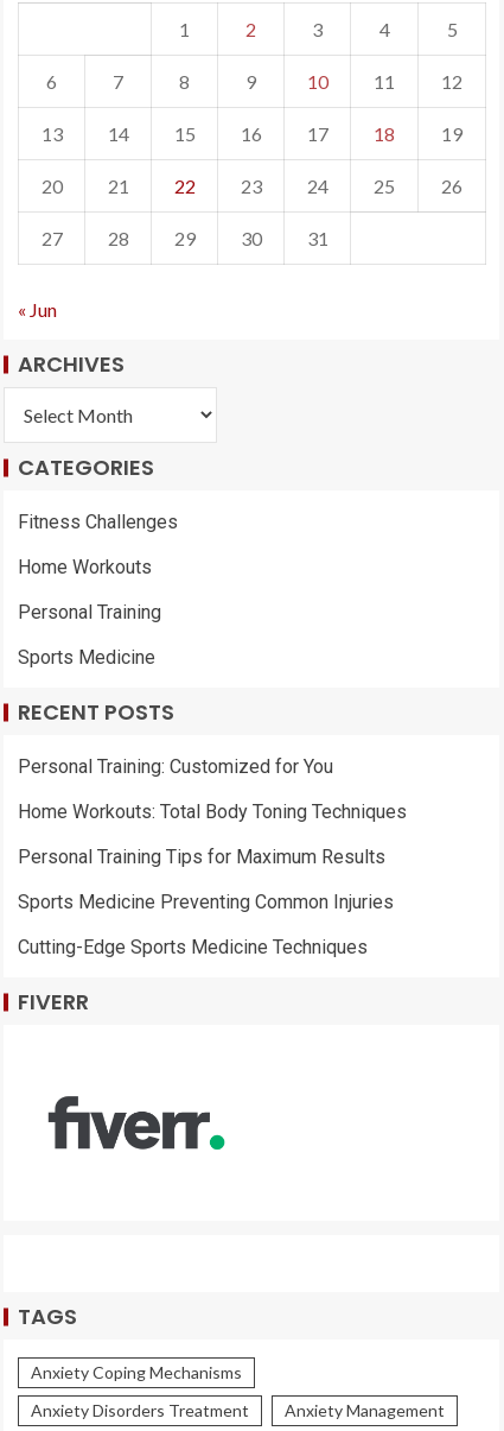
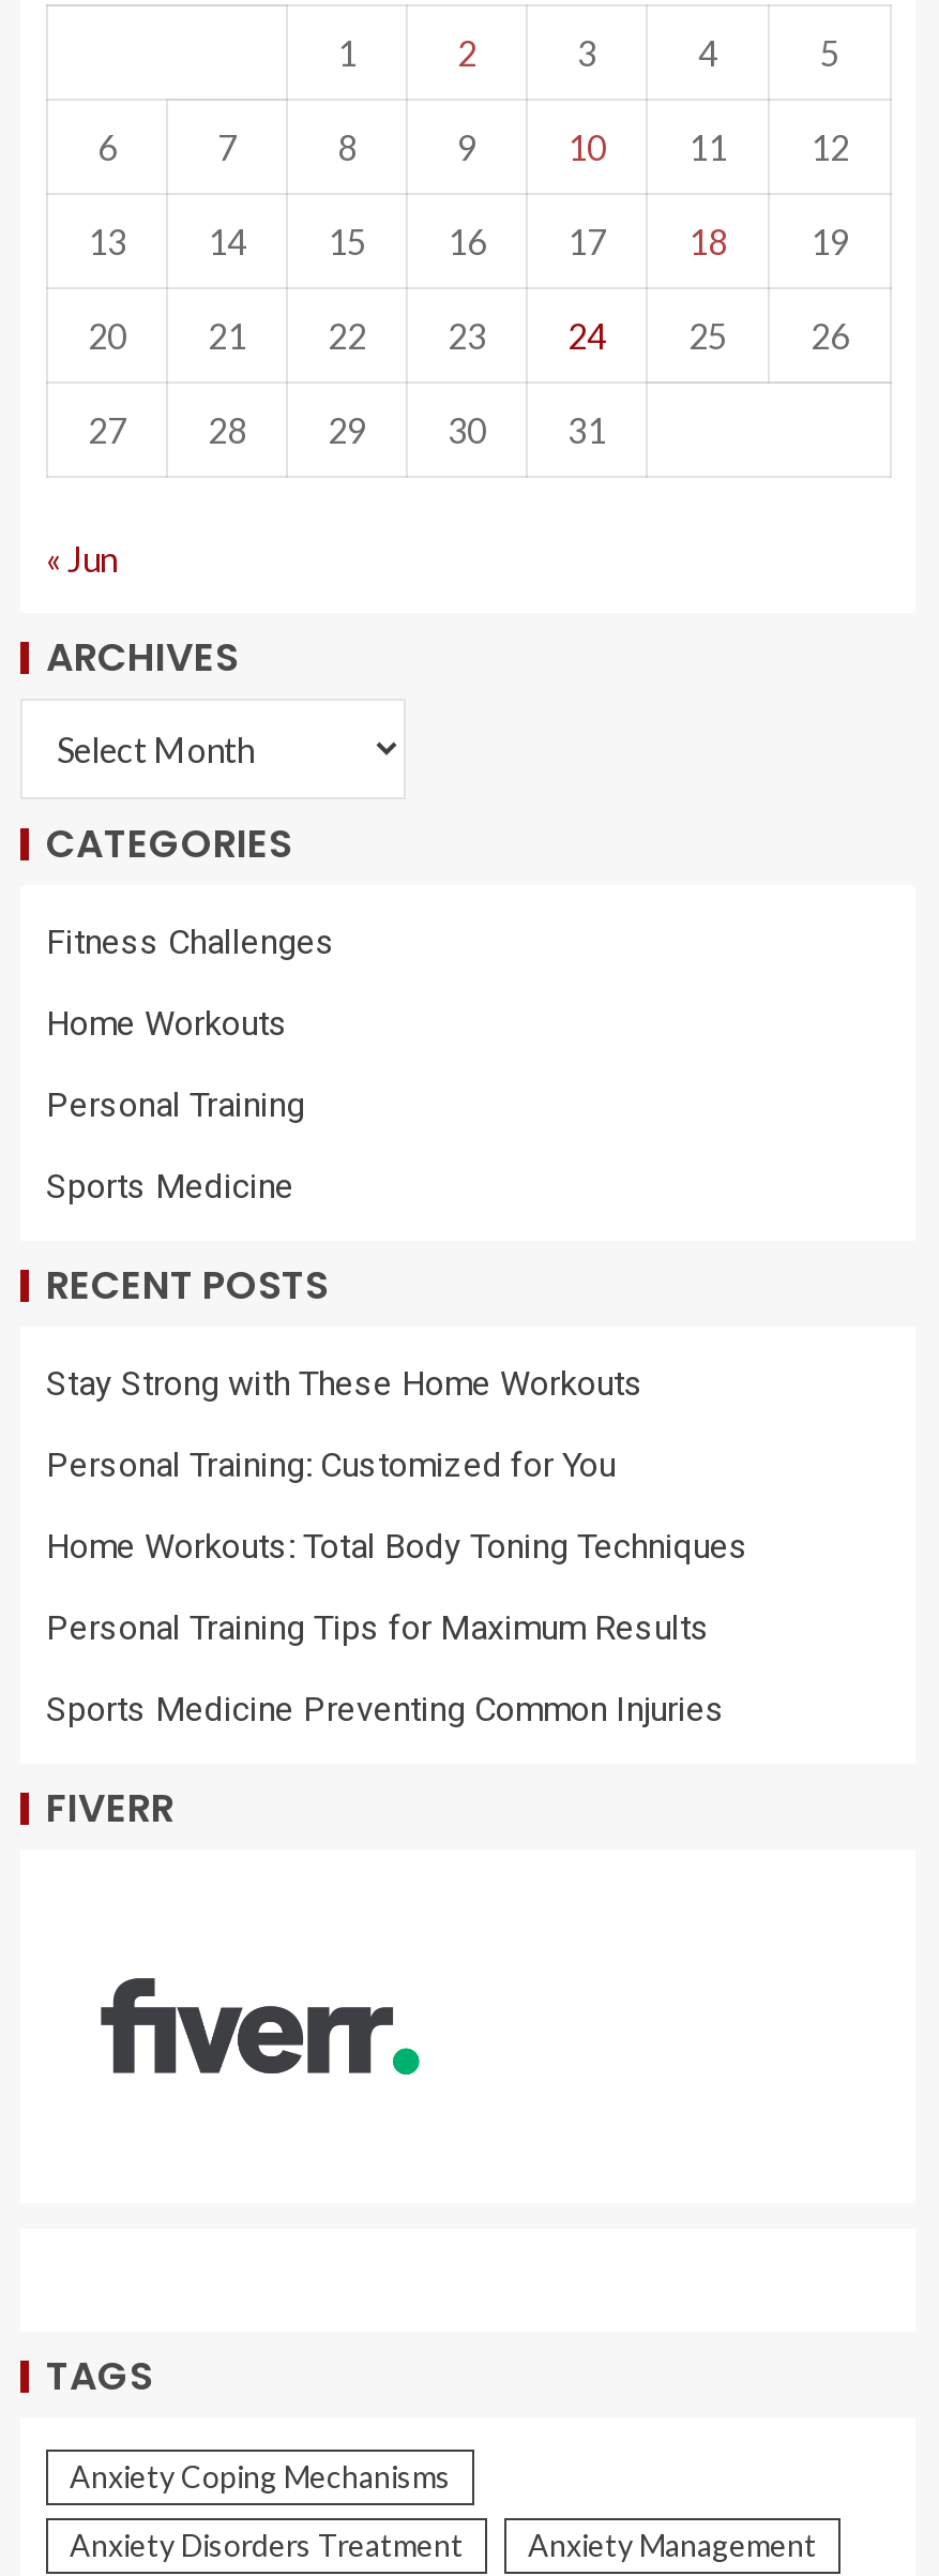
+ Stay Strong with These Home Workouts

moved down: Personal Training: Customized for You | Home Workouts: Total Body Toning Techniques | Personal Training Tips for Maximum Results | Sports Medicine Preventing Common Injuries

- Cutting-Edge Sports Medicine Techniques
